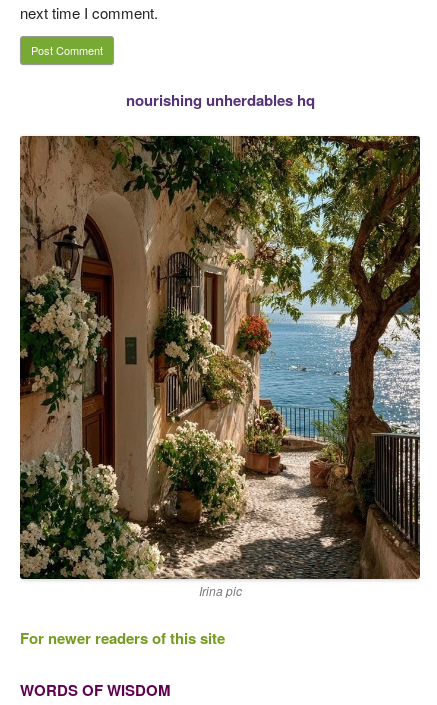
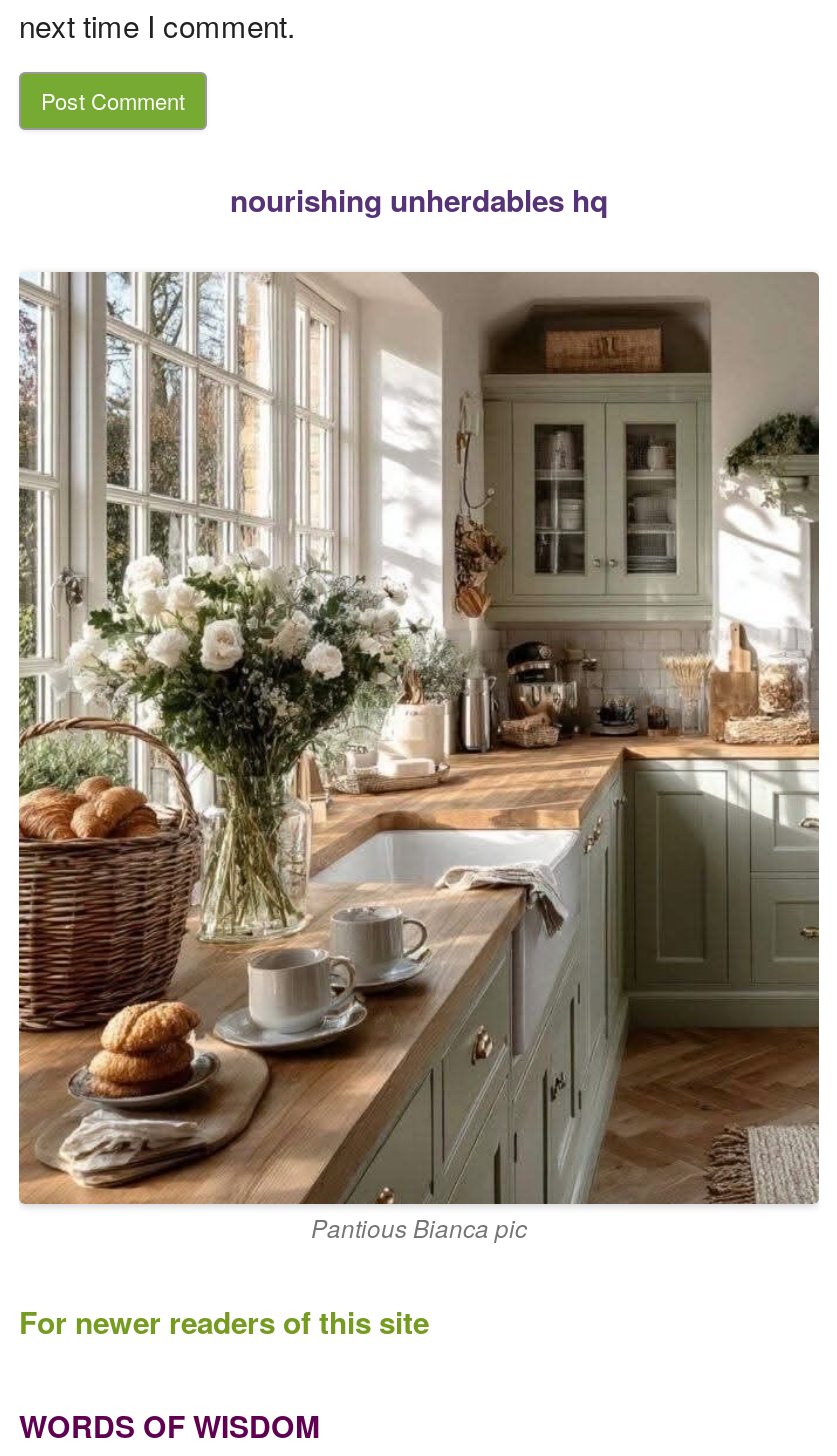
- [image]
- Irina pic
+ [image]
+ Pantious Bianca pic
